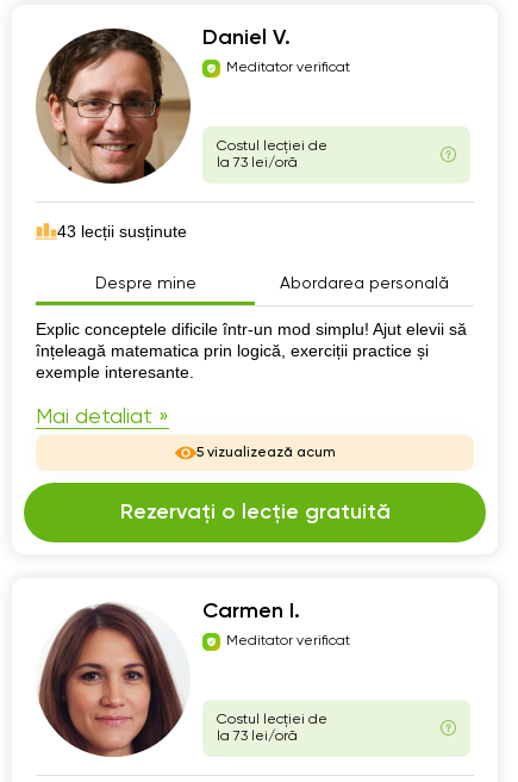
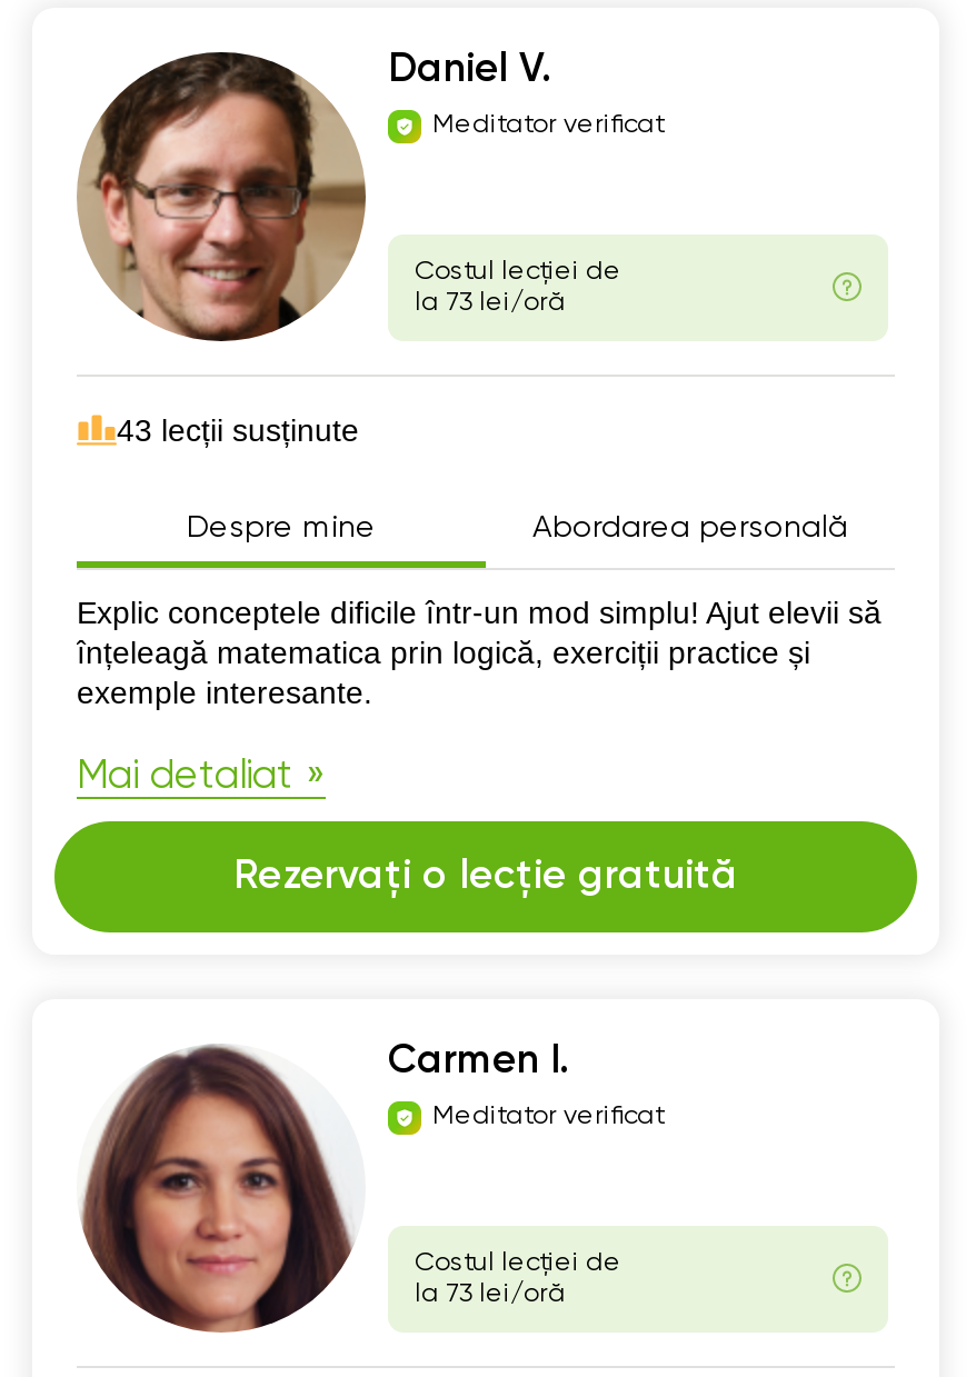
- 5 vizualizează acum
